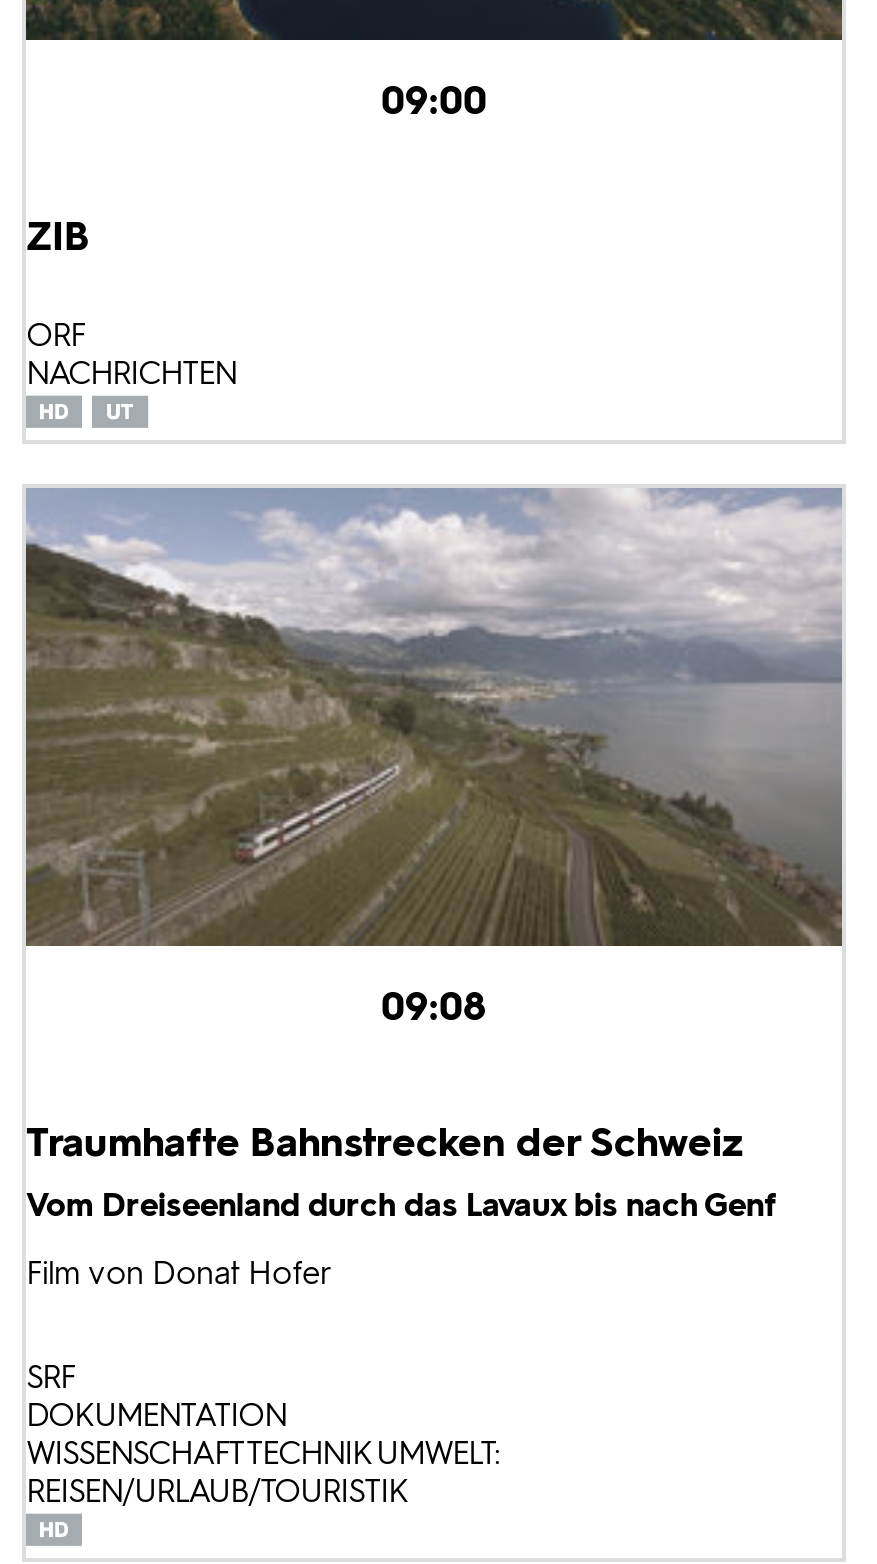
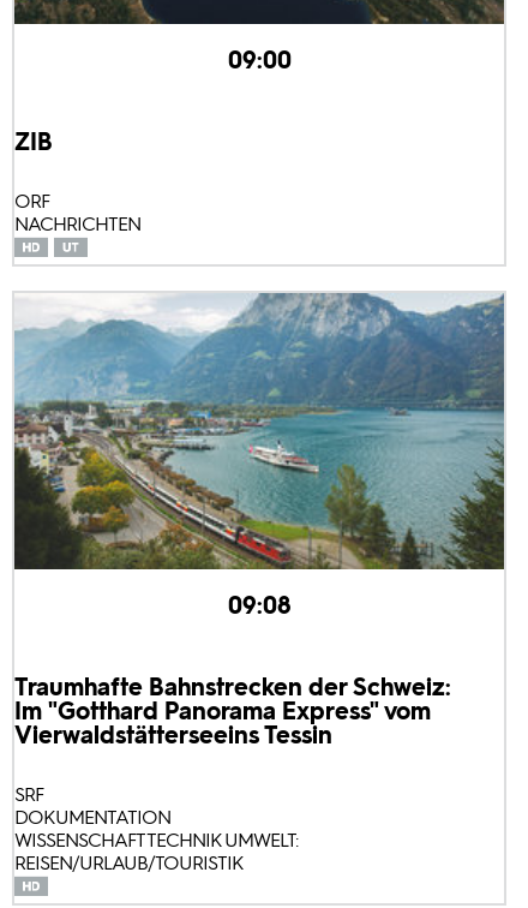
- [image]
+ [image]

- Traumhafte Bahnstrecken der Schweiz
- Vom Dreiseenland durch das Lavaux bis nach Genf
- Film von Donat Hofer
+ Traumhafte Bahnstrecken der Schweiz:
+ Im "Gotthard Panorama Express" vom
+ Vierwaldstätterseeins Tessin
